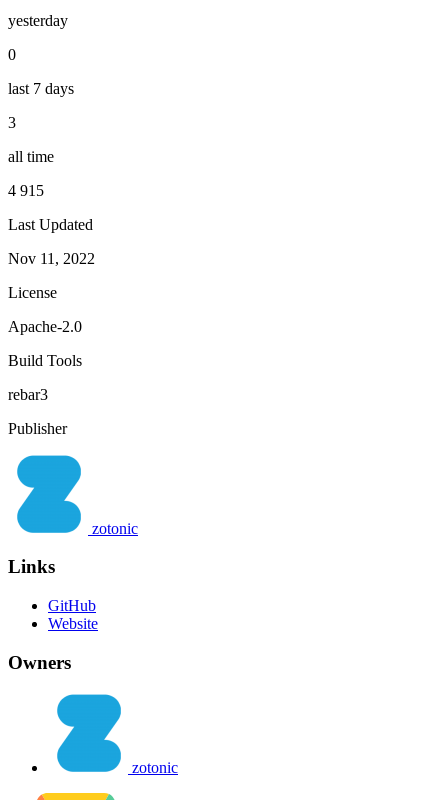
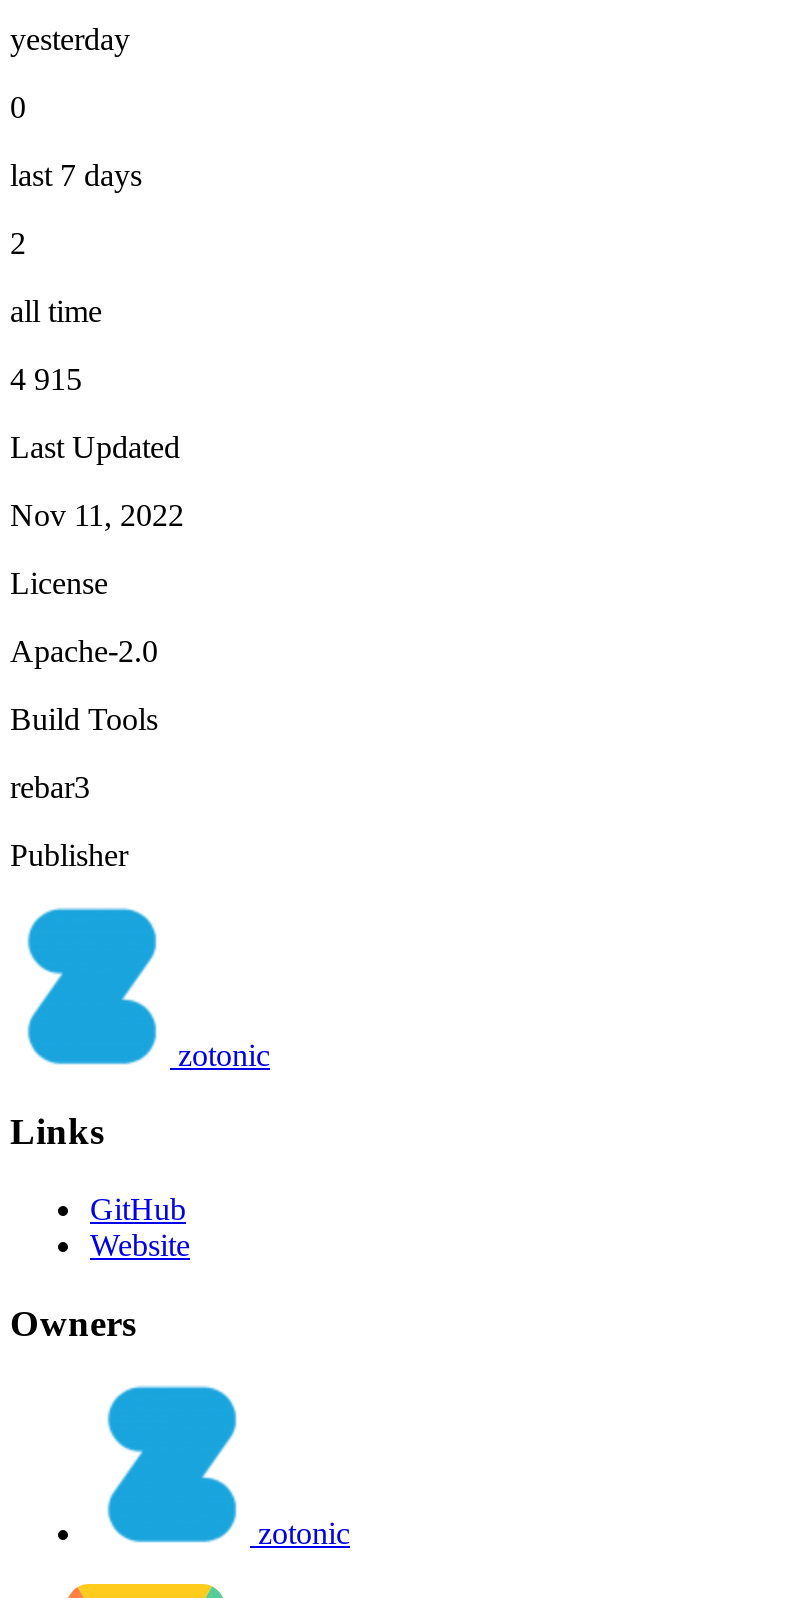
- 3
+ 2
